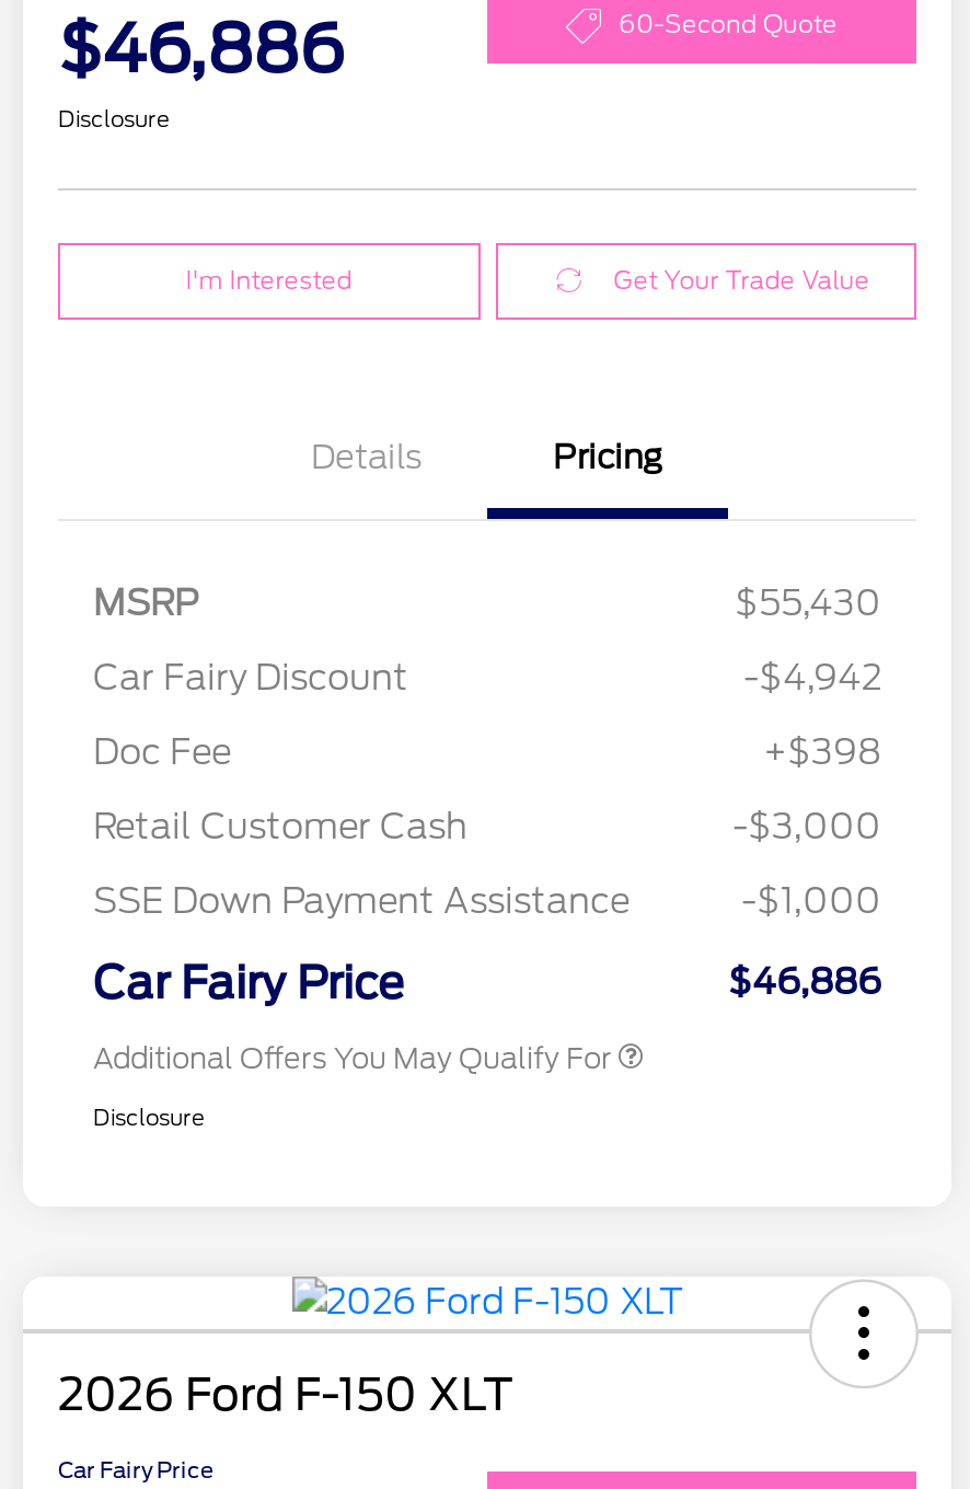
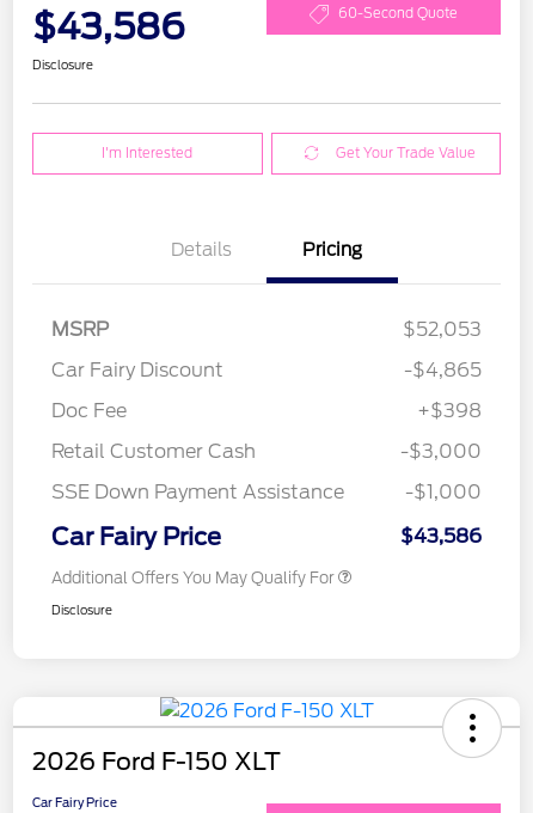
- $46,886
+ $43,586

- $55,430
+ $52,053

- -$4,942
+ -$4,865

- $46,886
+ $43,586
